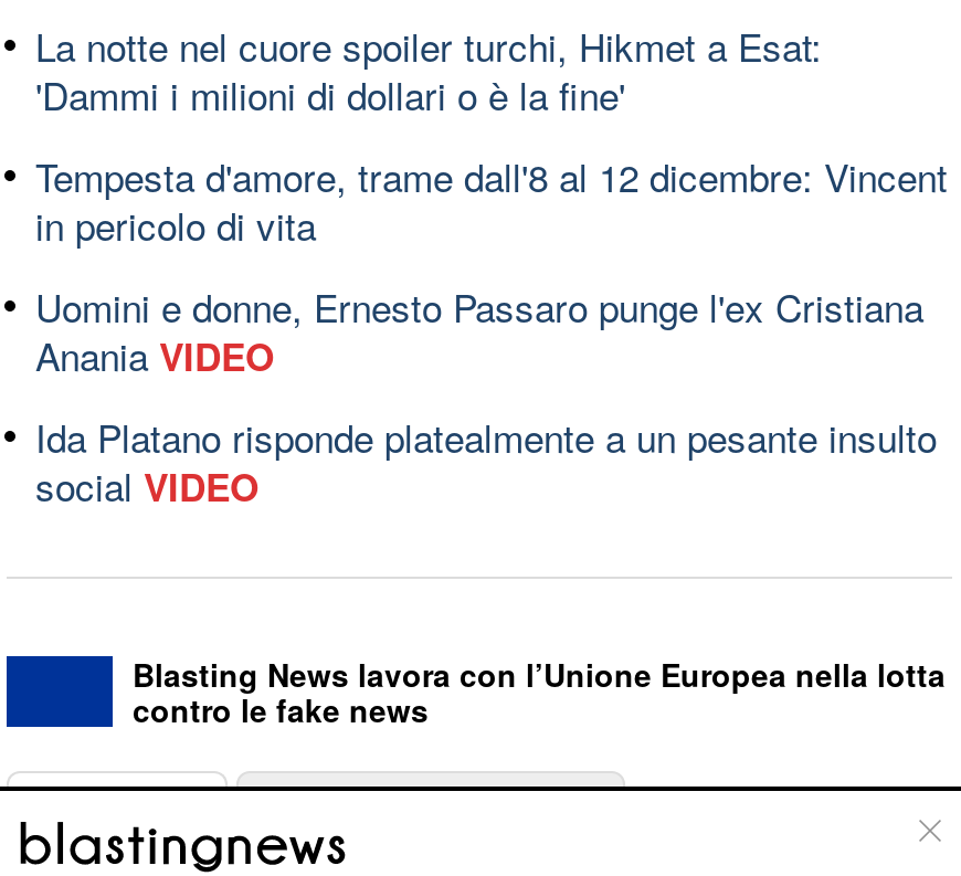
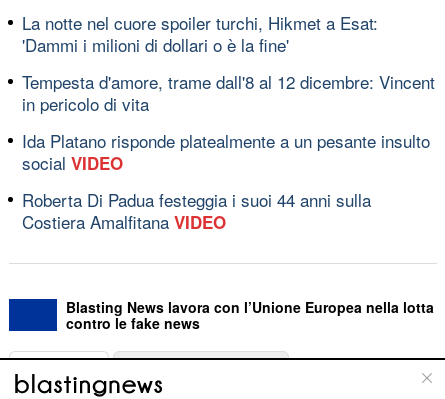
- Uomini e donne, Ernesto Passaro punge l'ex Cristiana
- Anania VIDEO

moved up: Ida Platano risponde platealmente a un pesante insulto | social VIDEO

+ Roberta Di Padua festeggia i suoi 44 anni sulla
+ Costiera Amalfitana VIDEO
